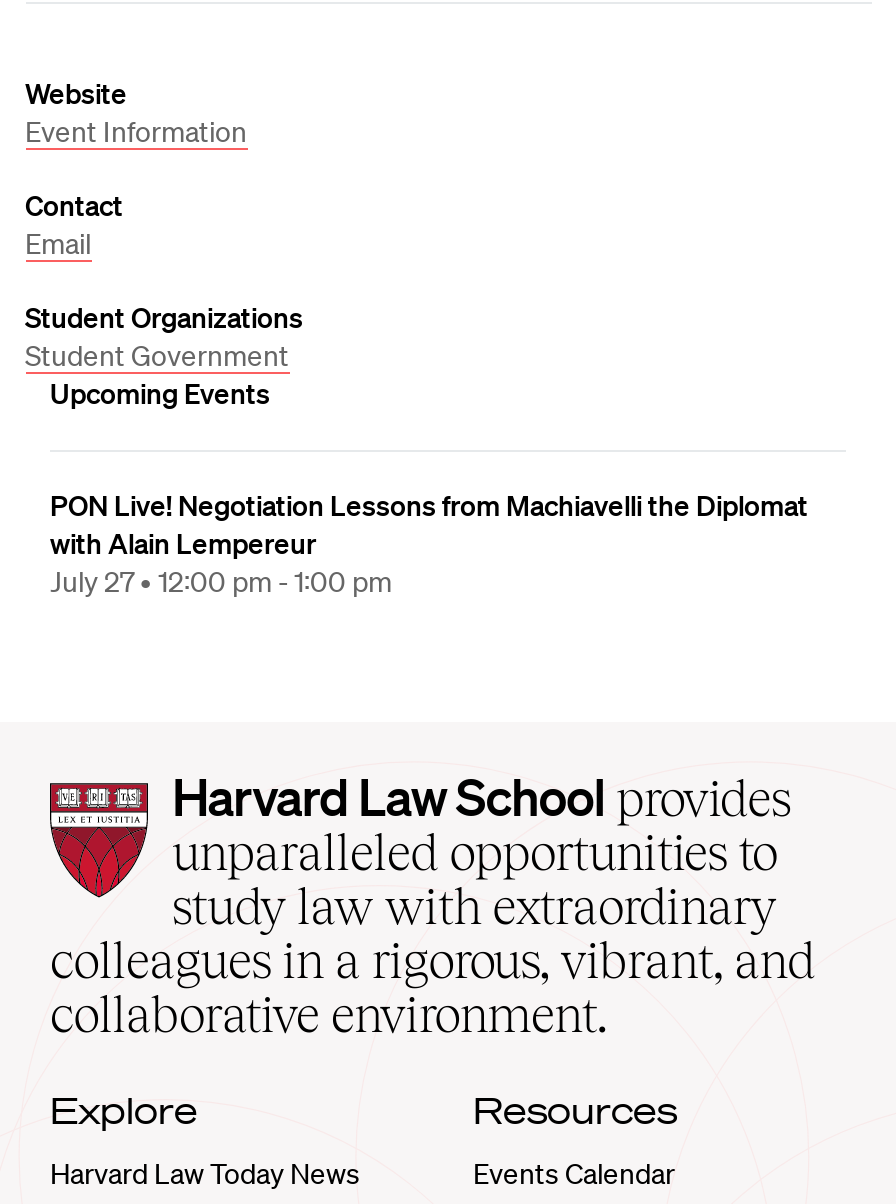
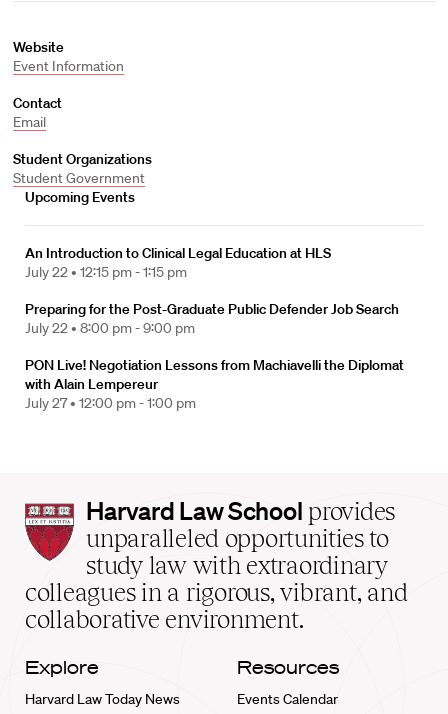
+ An Introduction to Clinical Legal Education at HLS
+ July 22 • 12:15 pm - 1:15 pm
+ Preparing for the Post-Graduate Public Defender Job Search
+ July 22 • 8:00 pm - 9:00 pm
